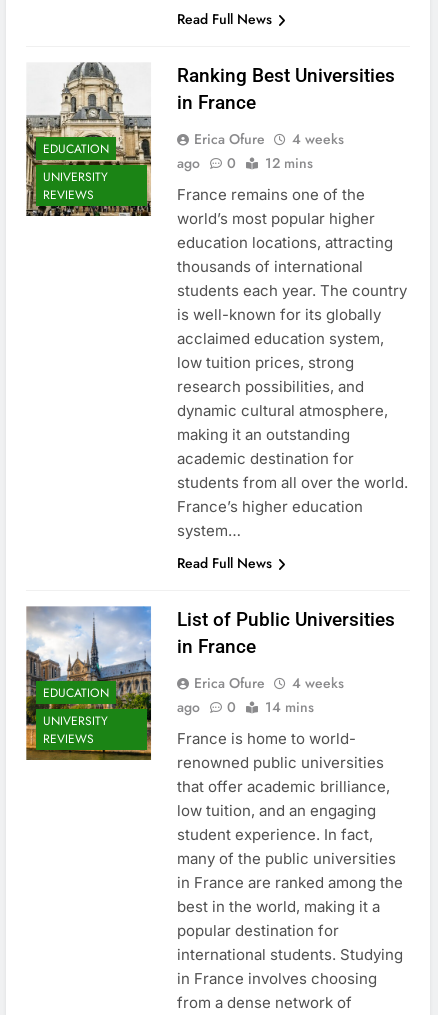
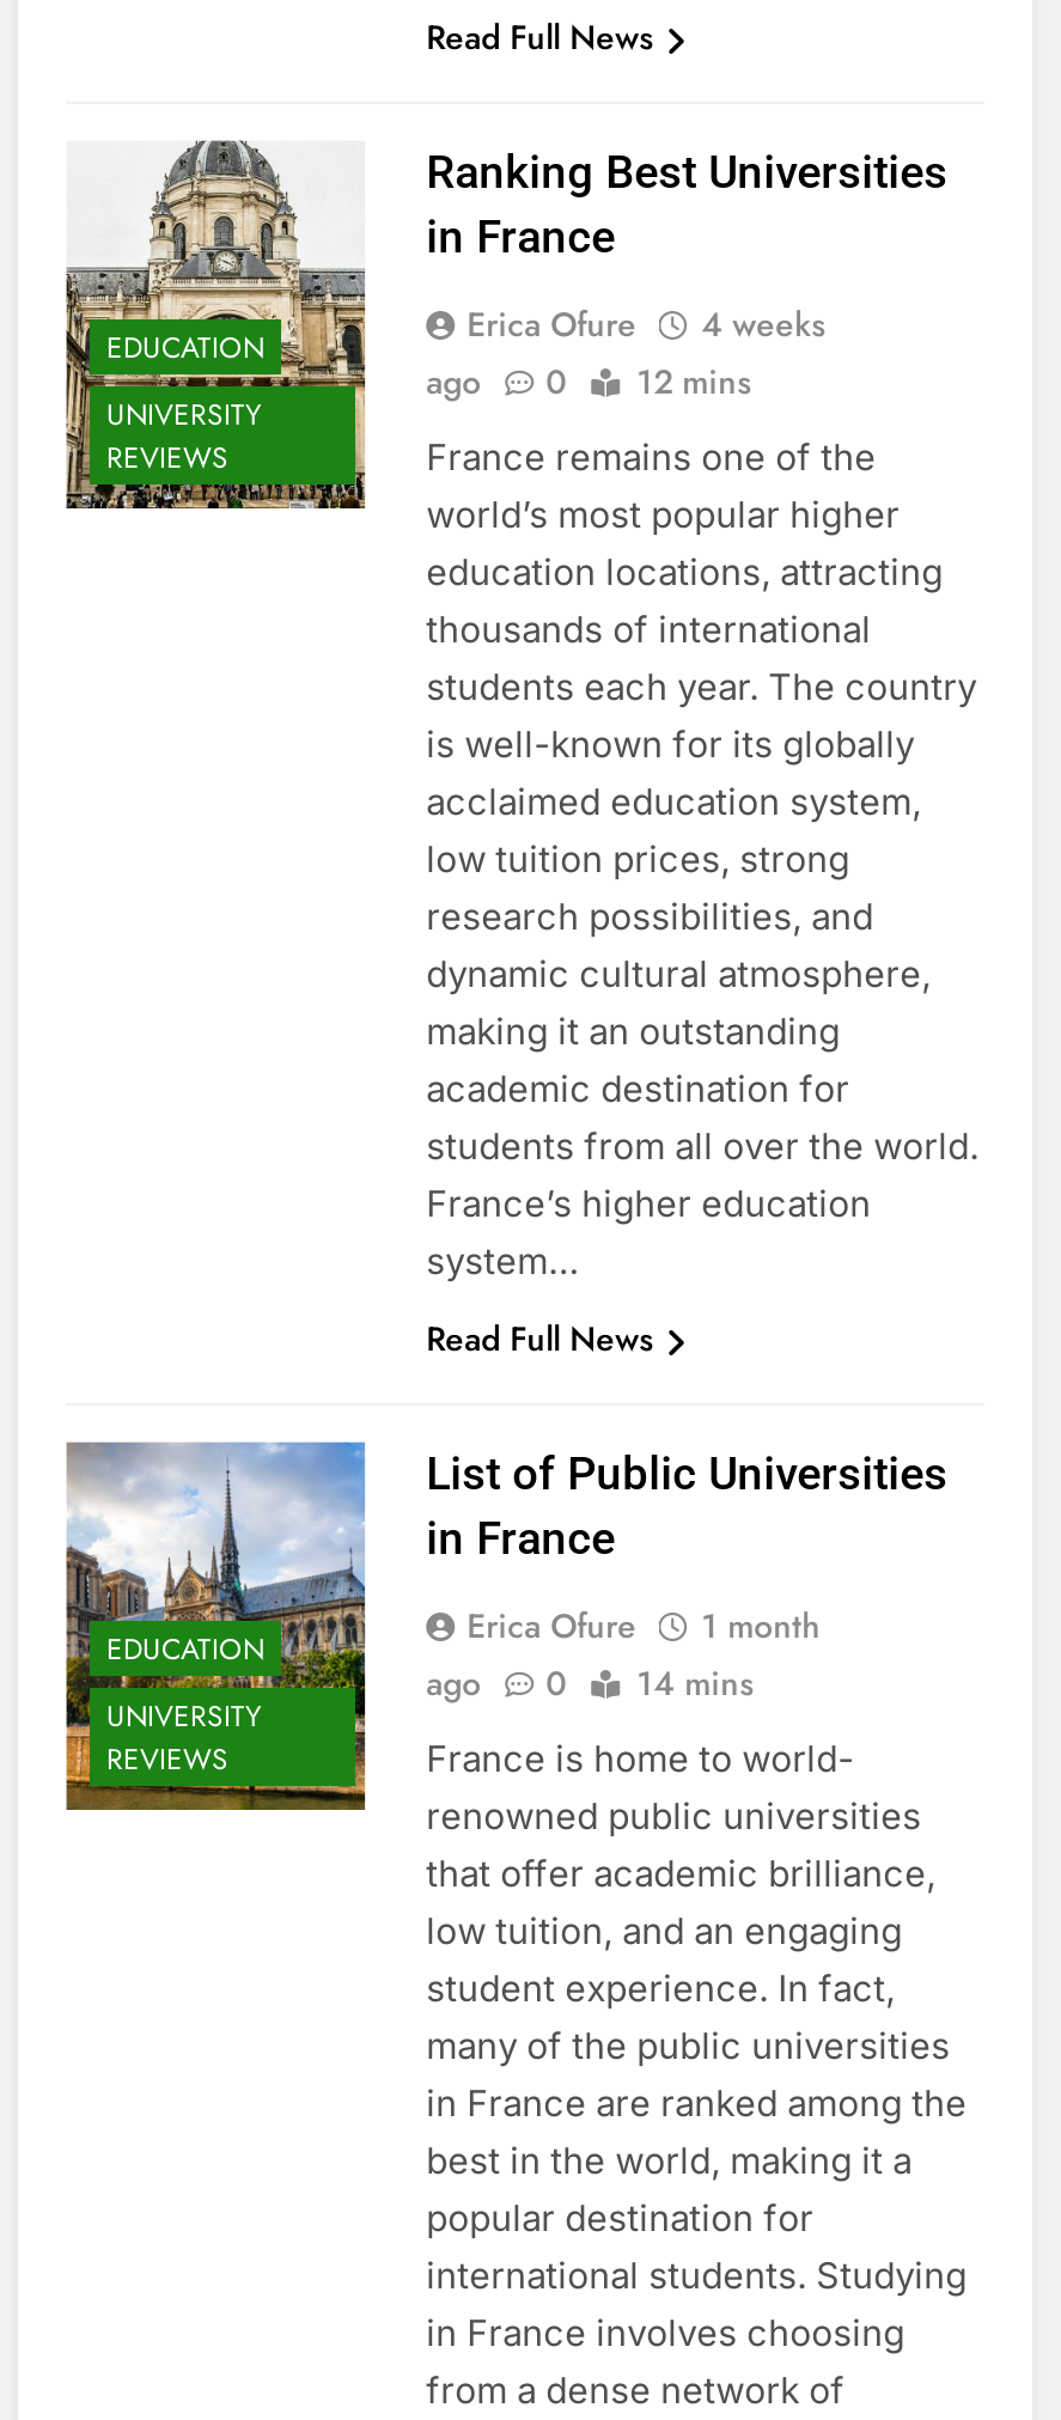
- Erica Ofure 4 weeks
+ Erica Ofure 1 month
